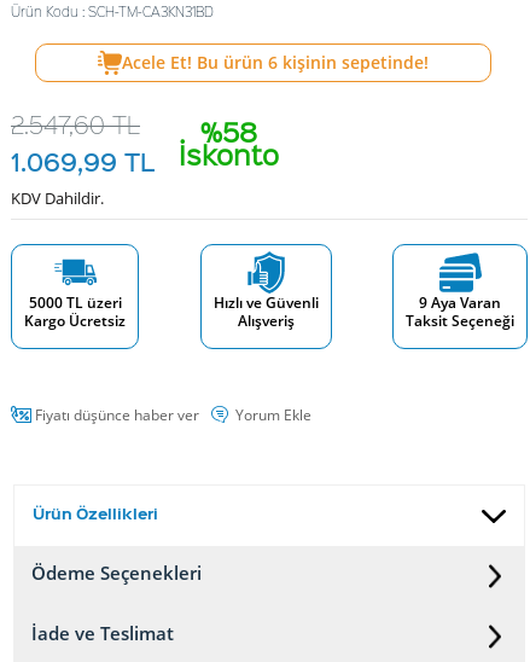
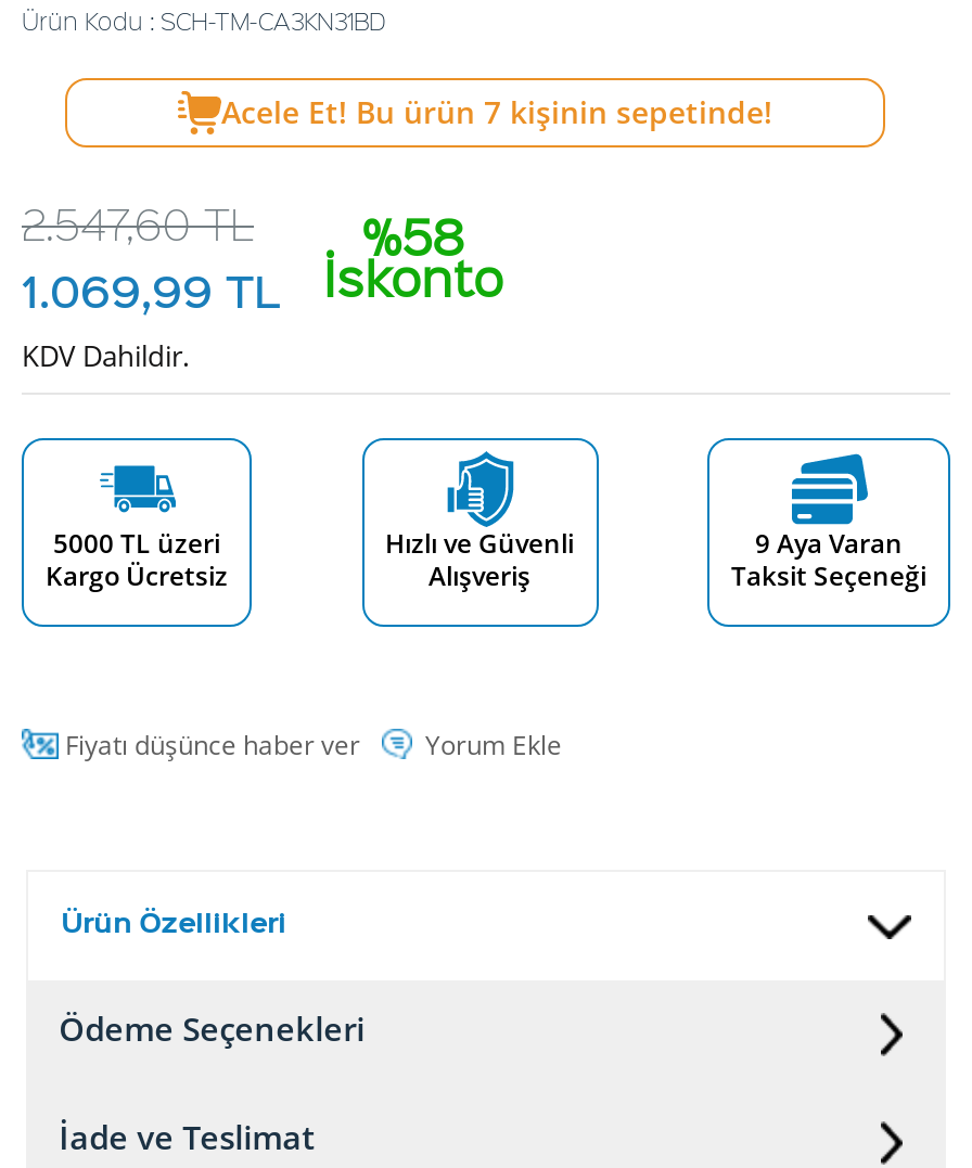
- Acele Et! Bu ürün 6 kişinin sepetinde!
+ Acele Et! Bu ürün 7 kişinin sepetinde!
